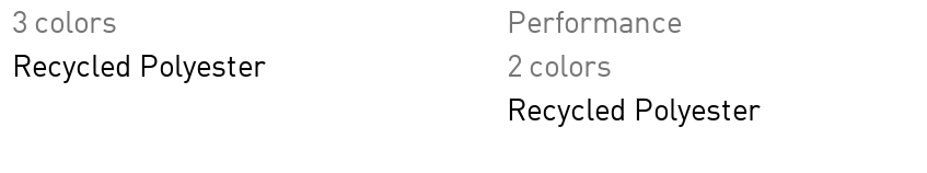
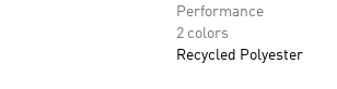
- 3 colors
- Recycled Polyester
